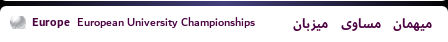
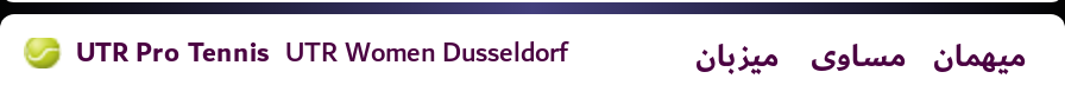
- Europe European University Championships
+ UTR Pro Tennis UTR Women Dusseldorf
